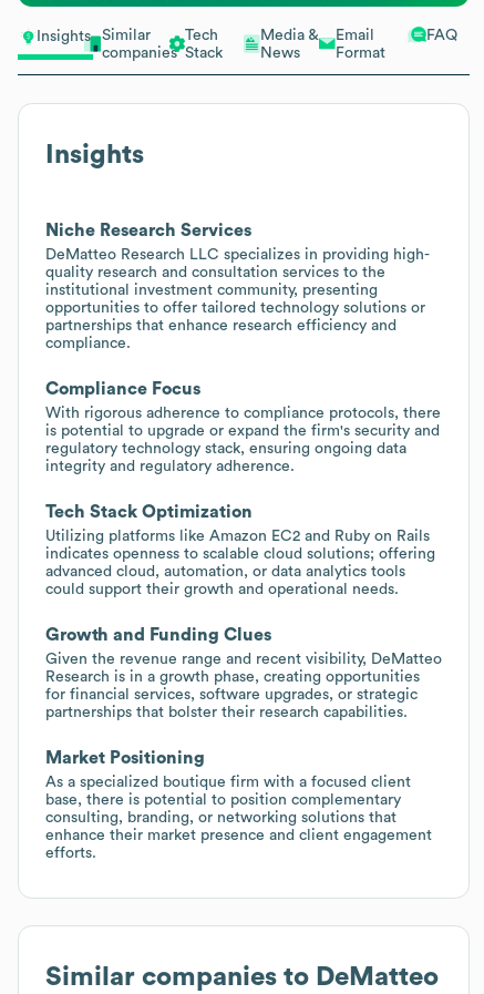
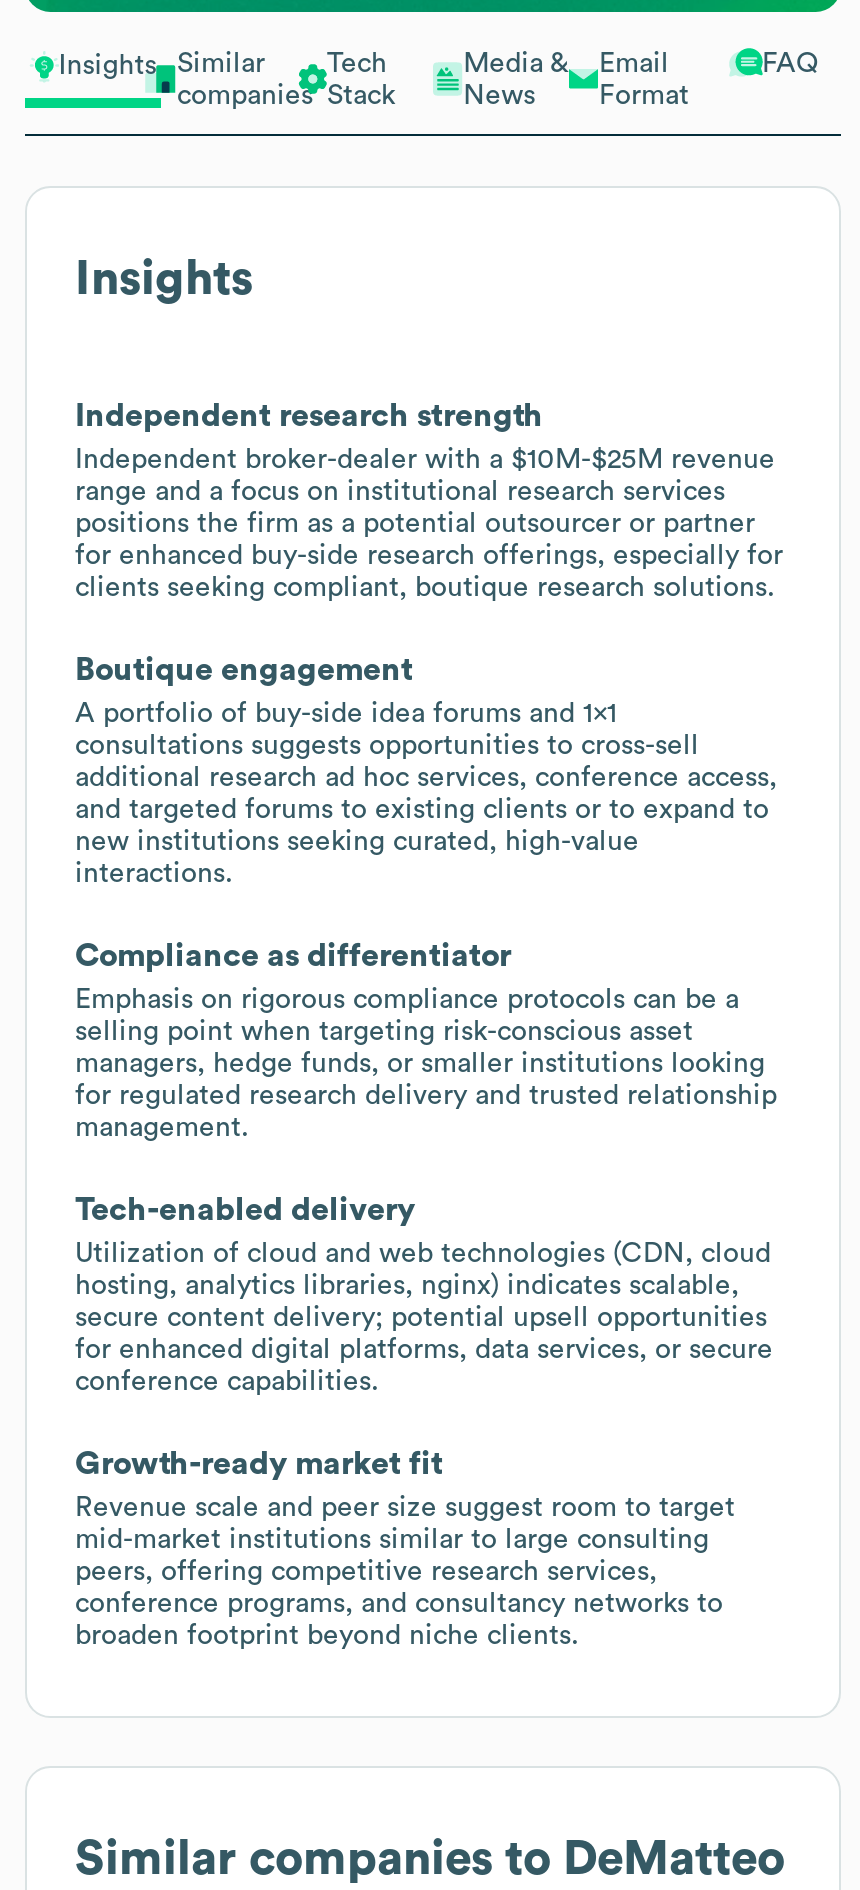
- Niche Research Services
- DeMatteo Research LLC specializes in providing high-
- quality research and consultation services to the
- institutional investment community, presenting
- opportunities to offer tailored technology solutions or
- partnerships that enhance research efficiency and
- compliance.
+ Independent research strength
+ Independent broker-dealer with a $10M-$25M revenue
+ range and a focus on institutional research services
+ positions the firm as a potential outsourcer or partner
+ for enhanced buy-side research offerings, especially for
+ clients seeking compliant, boutique research solutions.

- Compliance Focus
- With rigorous adherence to compliance protocols, there
- is potential to upgrade or expand the firm's security and
- regulatory technology stack, ensuring ongoing data
- integrity and regulatory adherence.
+ Boutique engagement
+ A portfolio of buy-side idea forums and 1x1
+ consultations suggests opportunities to cross-sell
+ additional research ad hoc services, conference access,
+ and targeted forums to existing clients or to expand to
+ new institutions seeking curated, high-value
+ interactions.

- Tech Stack Optimization
- Utilizing platforms like Amazon EC2 and Ruby on Rails
- indicates openness to scalable cloud solutions; offering
- advanced cloud, automation, or data analytics tools
- could support their growth and operational needs.
+ Compliance as differentiator
+ Emphasis on rigorous compliance protocols can be a
+ selling point when targeting risk-conscious asset
+ managers, hedge funds, or smaller institutions looking
+ for regulated research delivery and trusted relationship
+ management.

- Growth and Funding Clues
- Given the revenue range and recent visibility, DeMatteo
- Research is in a growth phase, creating opportunities
- for financial services, software upgrades, or strategic
- partnerships that bolster their research capabilities.
+ Tech-enabled delivery
+ Utilization of cloud and web technologies (CDN, cloud
+ hosting, analytics libraries, nginx) indicates scalable,
+ secure content delivery; potential upsell opportunities
+ for enhanced digital platforms, data services, or secure
+ conference capabilities.

- Market Positioning
- As a specialized boutique firm with a focused client
- base, there is potential to position complementary
- consulting, branding, or networking solutions that
- enhance their market presence and client engagement
- efforts.
+ Growth-ready market fit
+ Revenue scale and peer size suggest room to target
+ mid-market institutions similar to large consulting
+ peers, offering competitive research services,
+ conference programs, and consultancy networks to
+ broaden footprint beyond niche clients.
